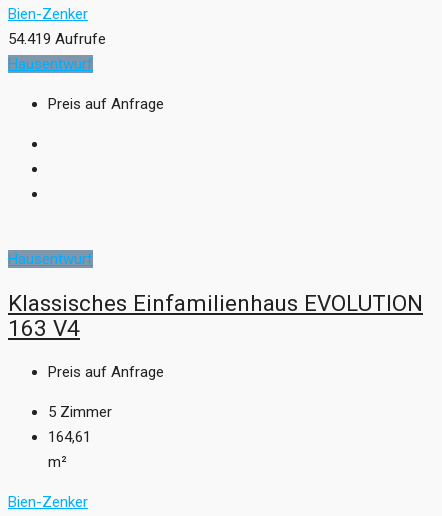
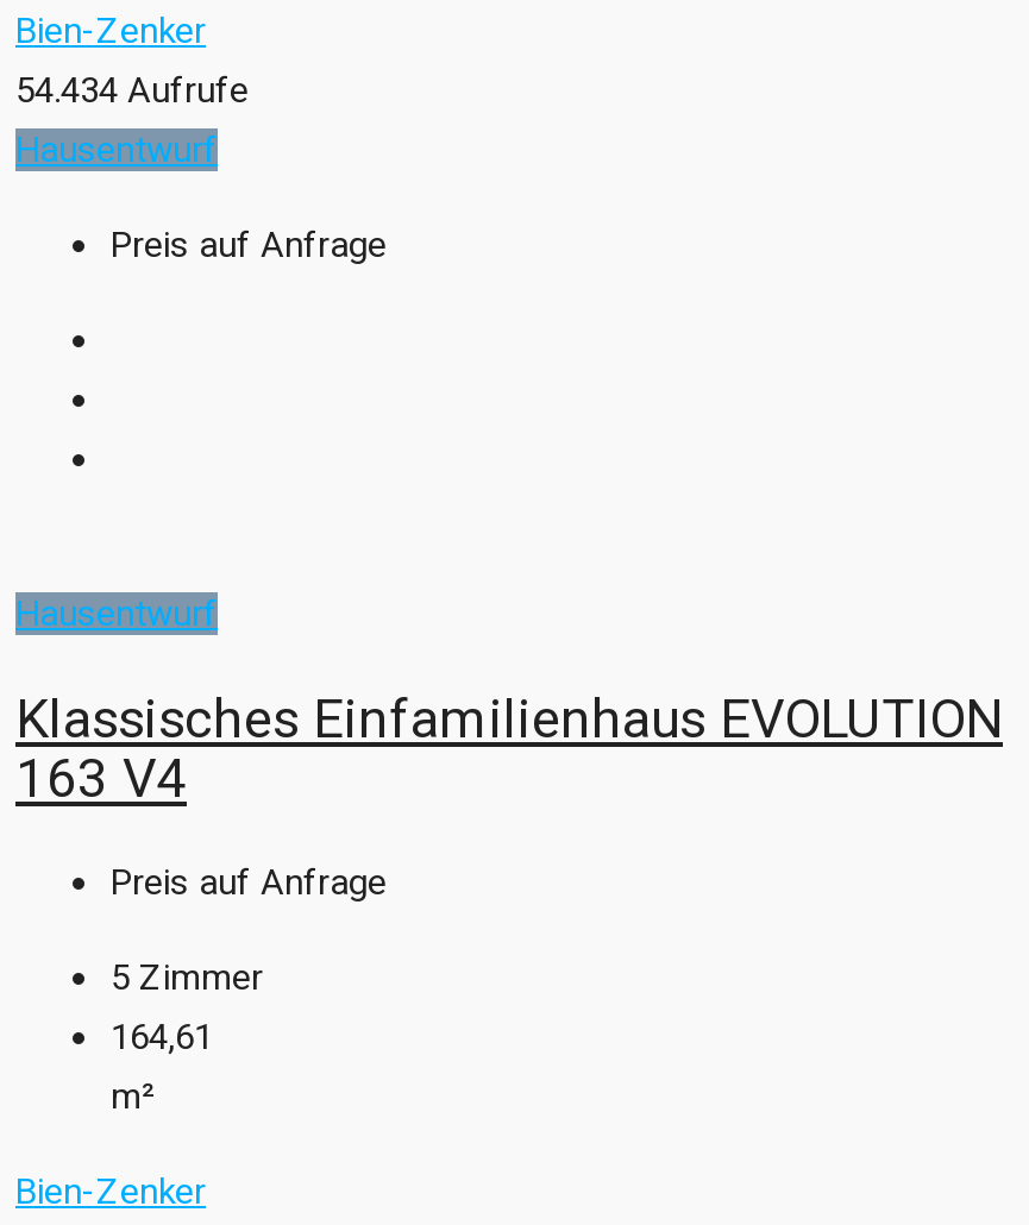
- 54.419 Aufrufe
+ 54.434 Aufrufe
